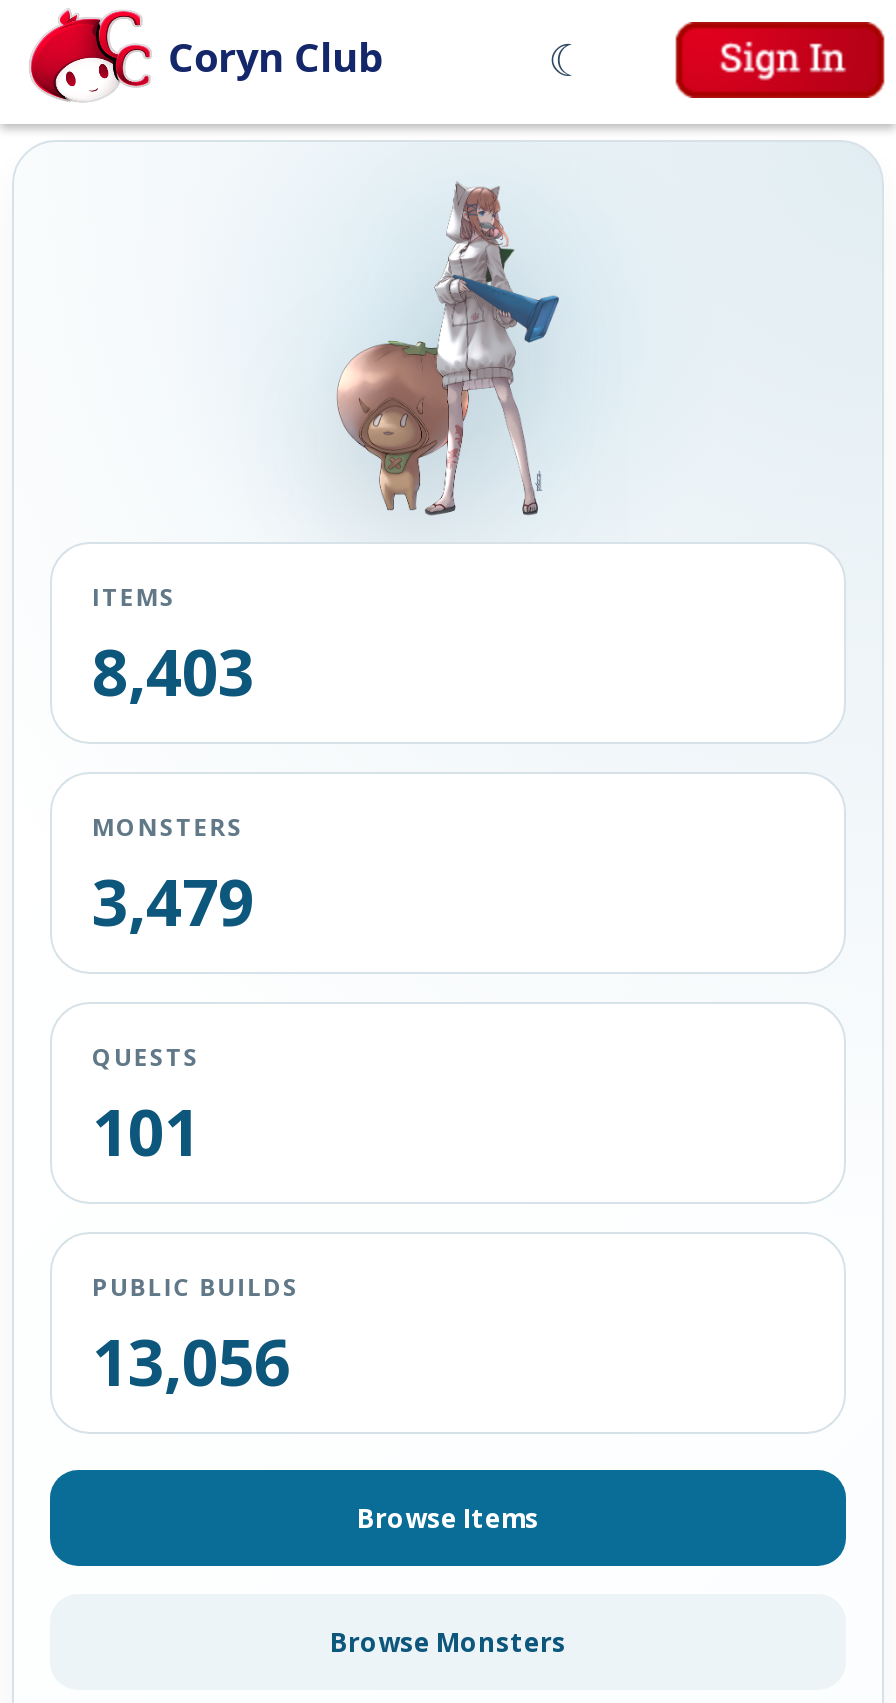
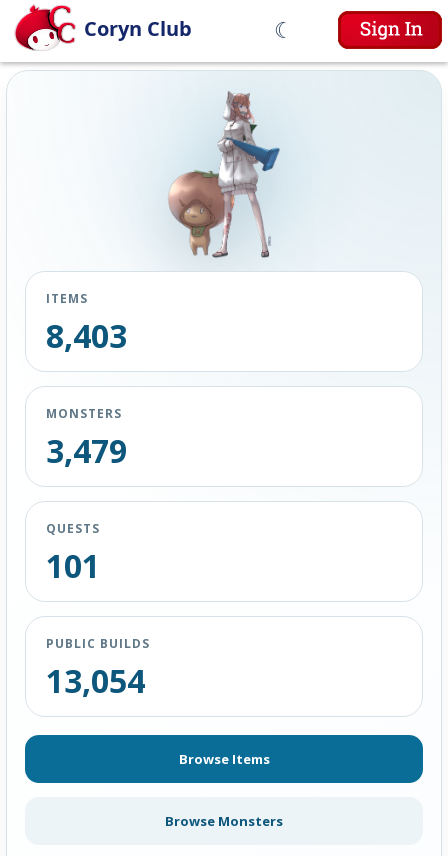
- 13,056
+ 13,054
